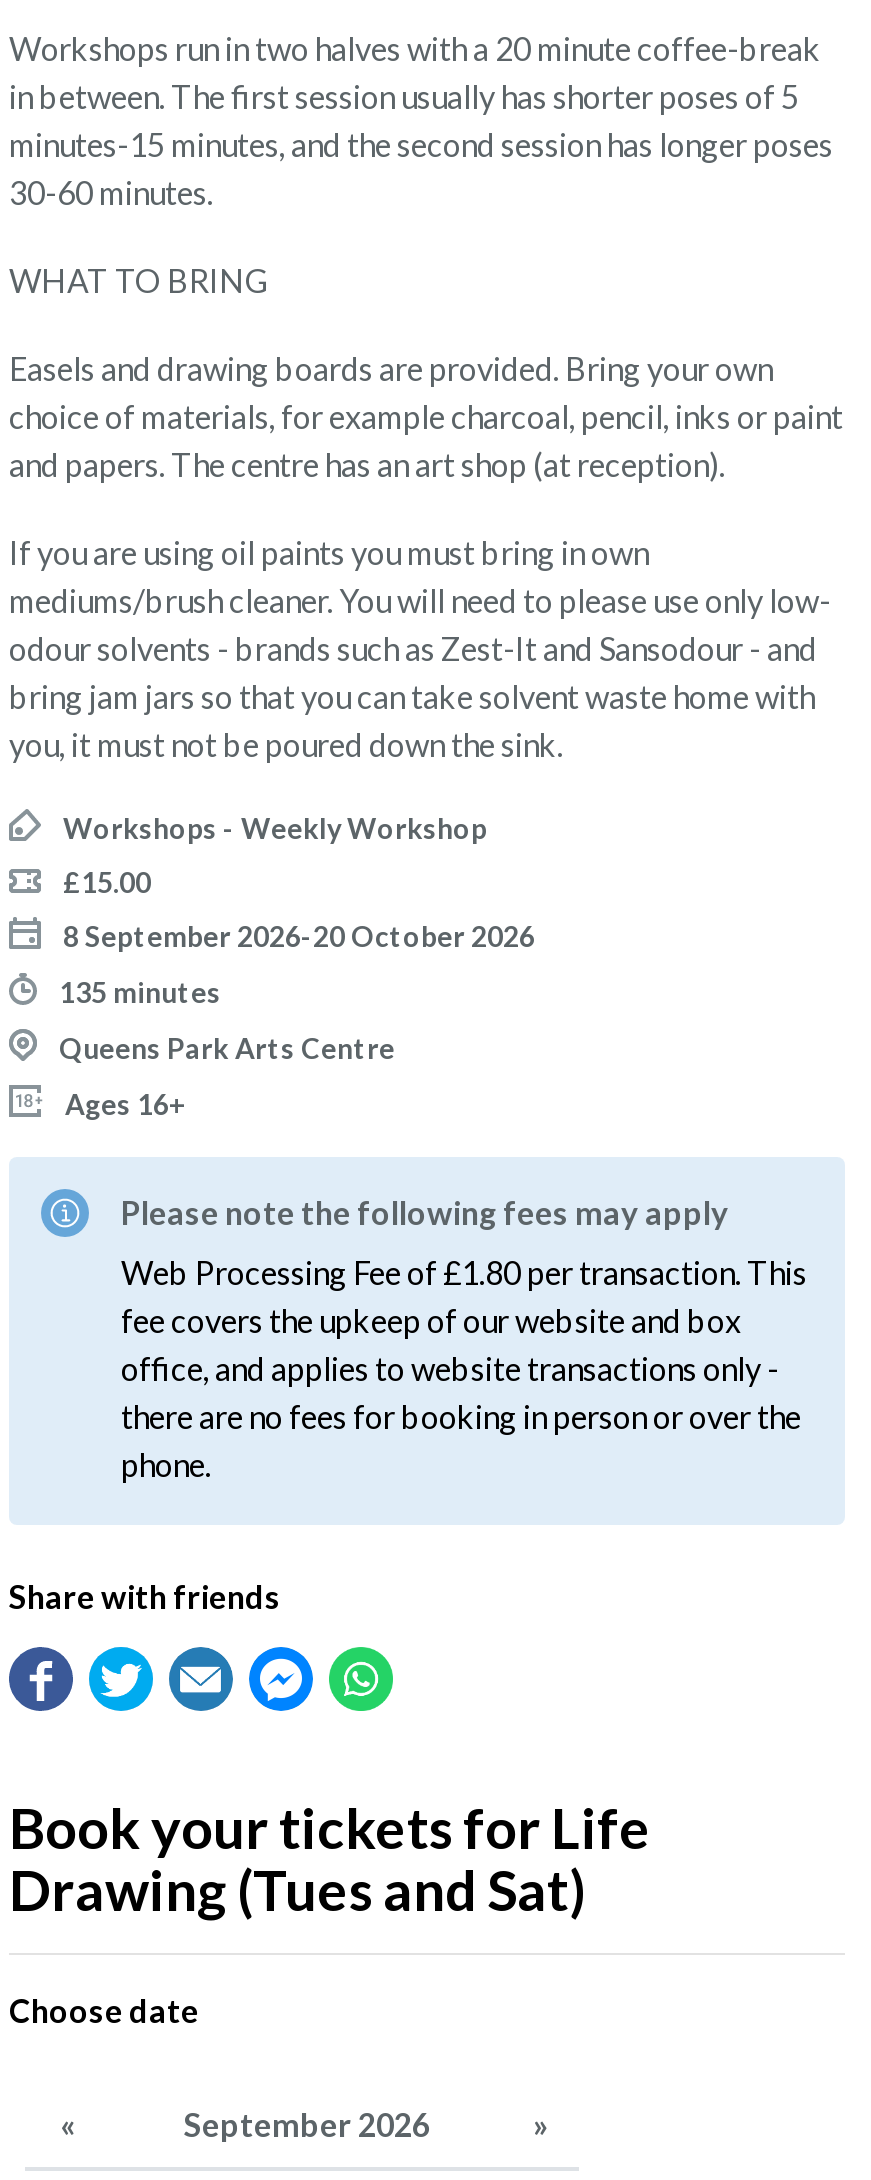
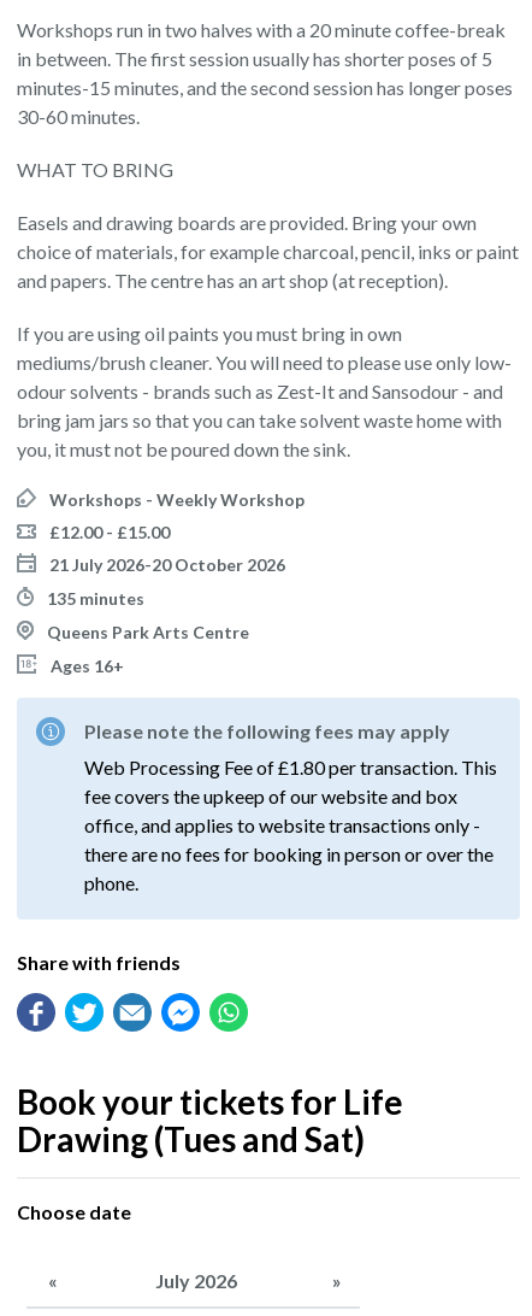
- £15.00
+ £12.00 - £15.00

- 8 September 2026-20 October 2026
+ 21 July 2026-20 October 2026

- September 2026
+ July 2026
